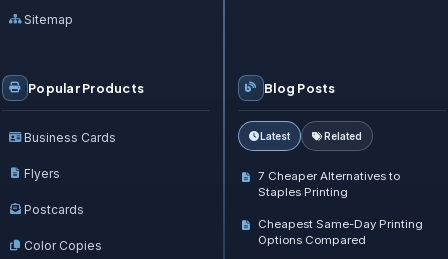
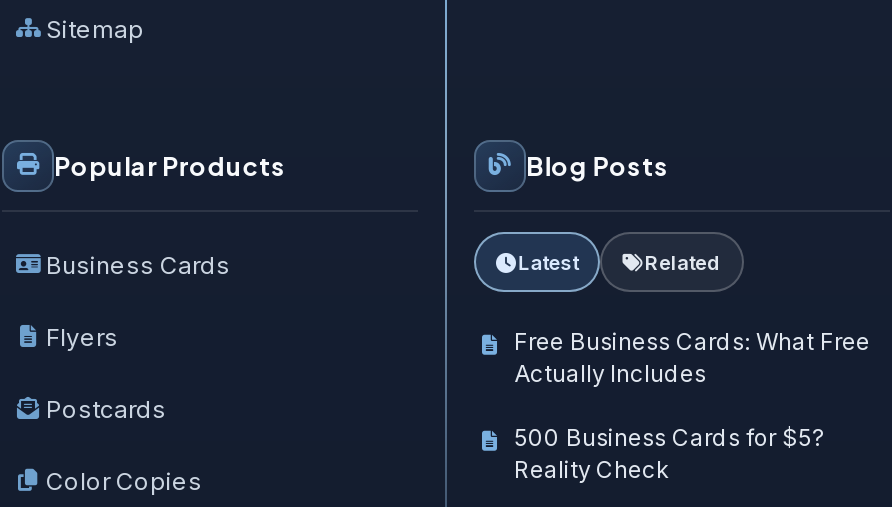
- 7 Cheaper Alternatives to
- Staples Printing
+ Free Business Cards: What Free
+ Actually Includes

- Cheapest Same-Day Printing
- Options Compared
+ 500 Business Cards for $5?
+ Reality Check
